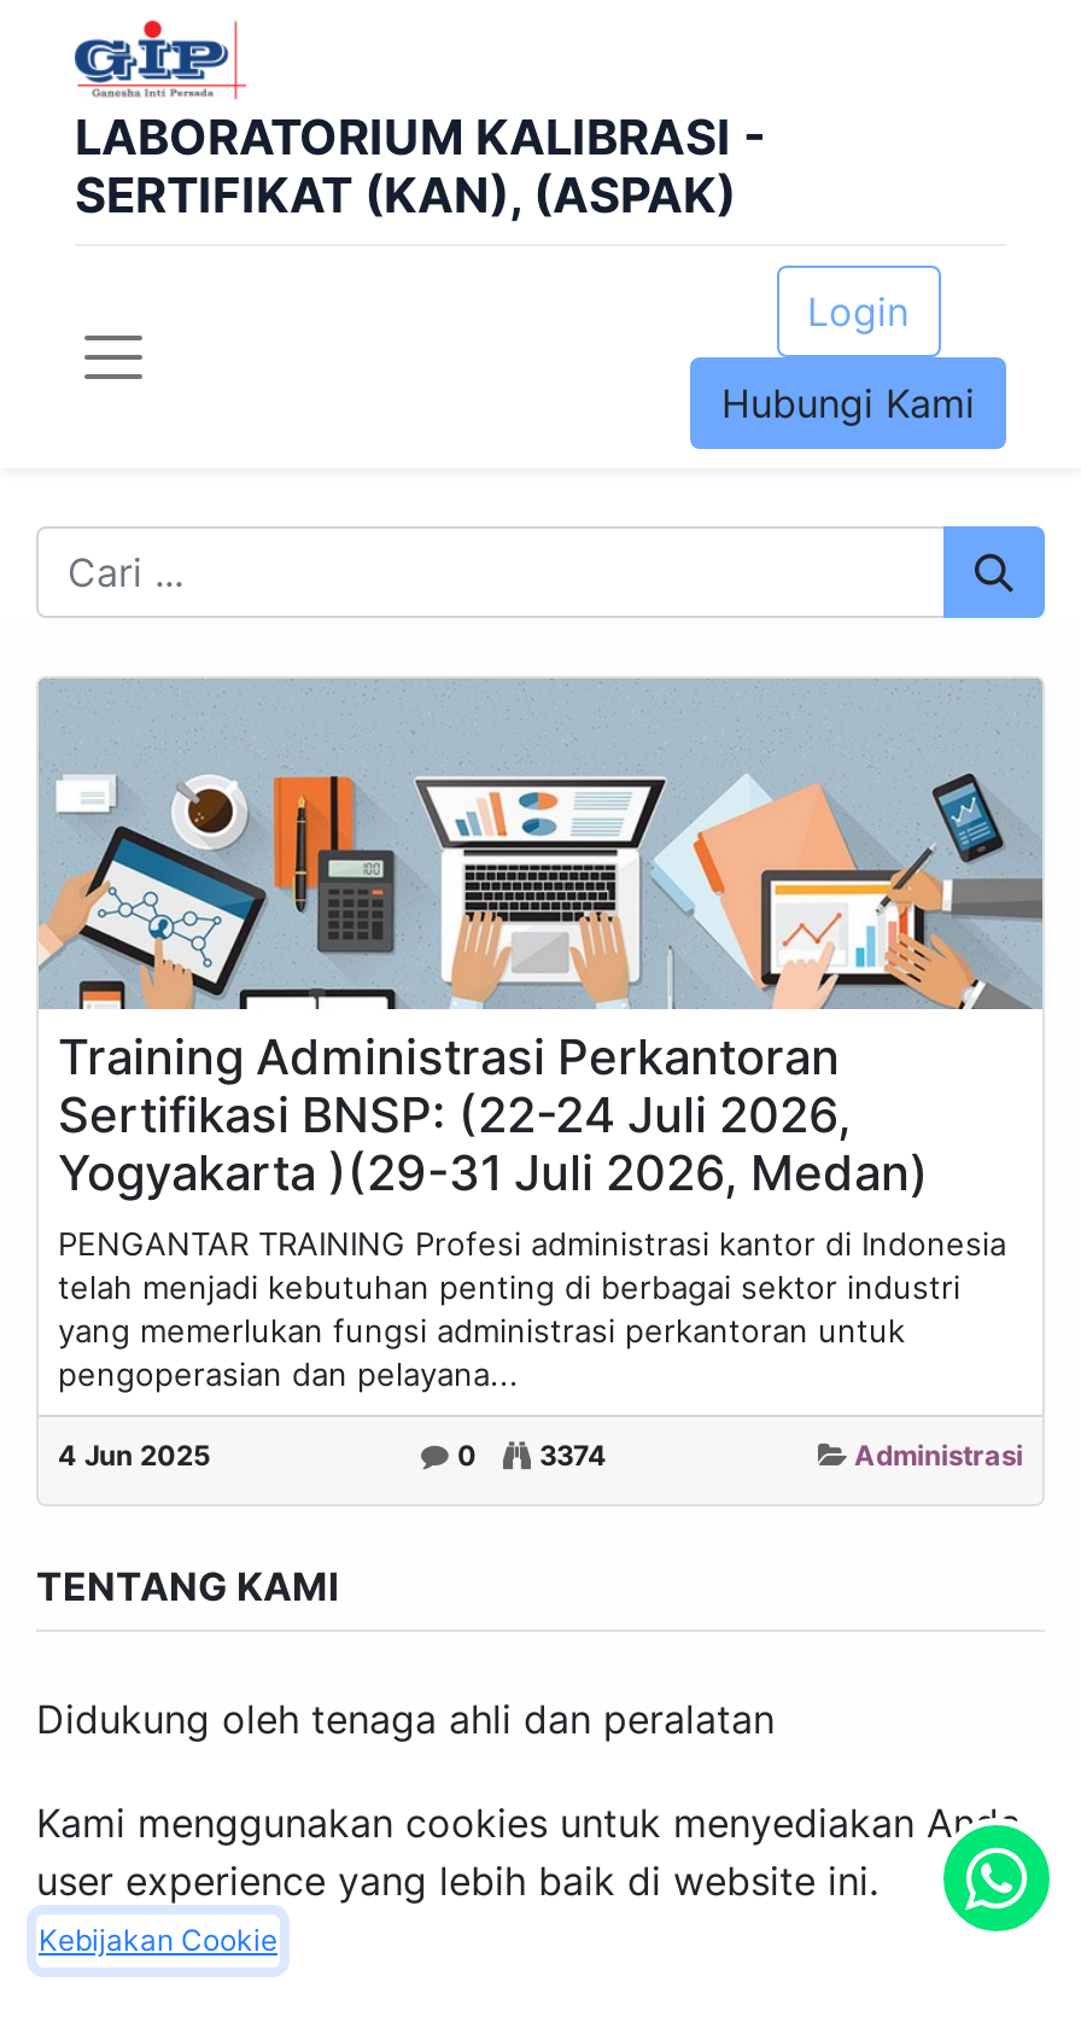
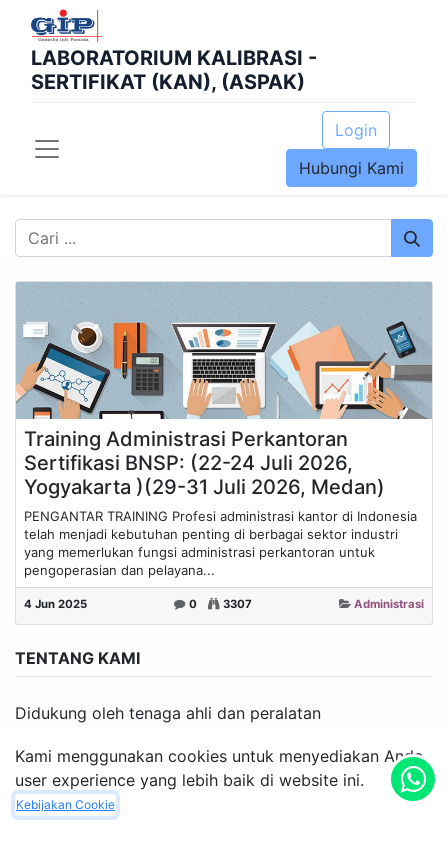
- 0 3374
+ 0 3307
